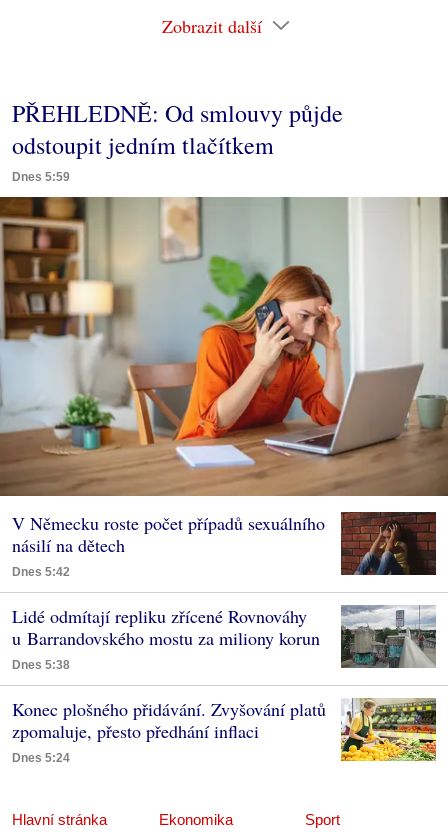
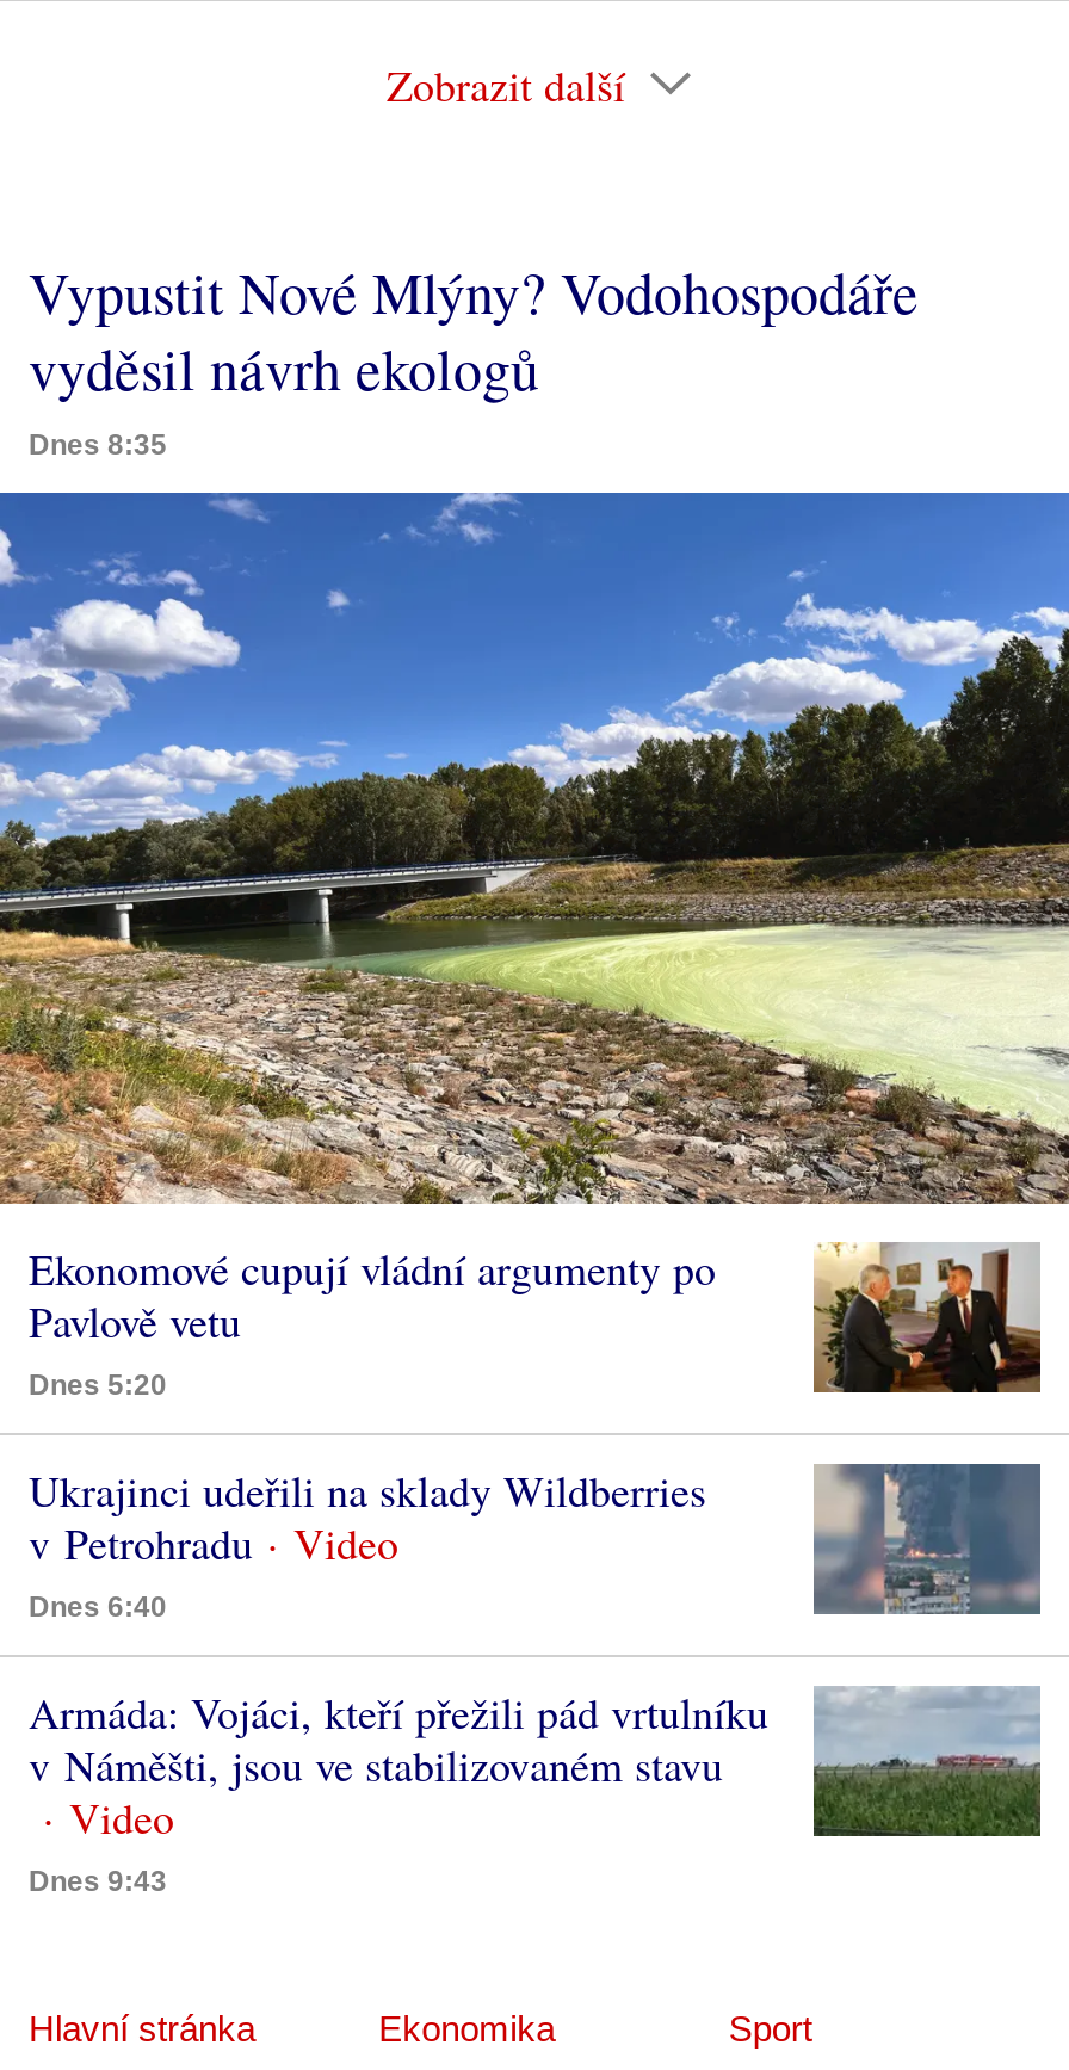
- PŘEHLEDNĚ: Od smlouvy půjde
- odstoupit jedním tlačítkem
- Dnes 5:59
+ Vypustit Nové Mlýny? Vodohospodáře
+ vyděsil návrh ekologů
+ Dnes 8:35

- [image]
- V Německu roste počet případů sexuálního
- násilí na dětech
- Dnes 5:42
- Lidé odmítají repliku zřícené Rovnováhy
- u Barrandovského mostu za miliony korun
- Dnes 5:38
- Konec plošného přidávání. Zvyšování platů
- zpomaluje, přesto předhání inflaci
- Dnes 5:24
+ [image]
+ Ekonomové cupují vládní argumenty po
+ Pavlově vetu
+ Dnes 5:20
+ Ukrajinci udeřili na sklady Wildberries
+ v Petrohradu
+ Dnes 6:40
+ Armáda: Vojáci, kteří přežili pád vrtulníku
+ v Náměšti, jsou ve stabilizovaném stavu
+ Dnes 9:43

- [image]
+ [image]

- [image]
+ [image]

- [image]
+ [image]
